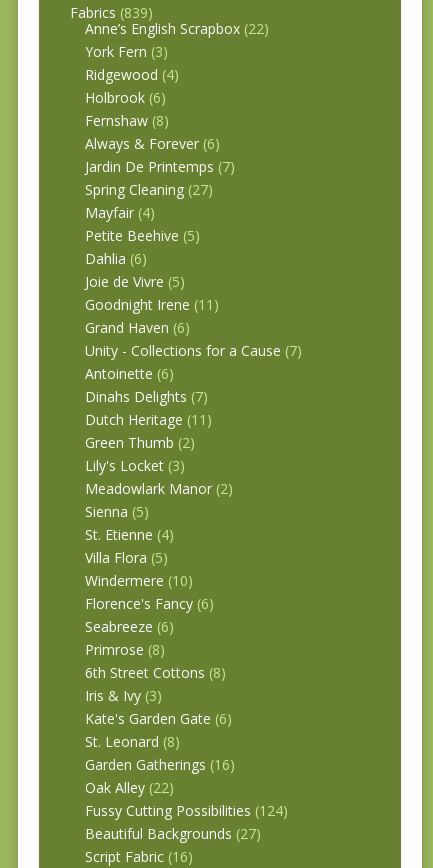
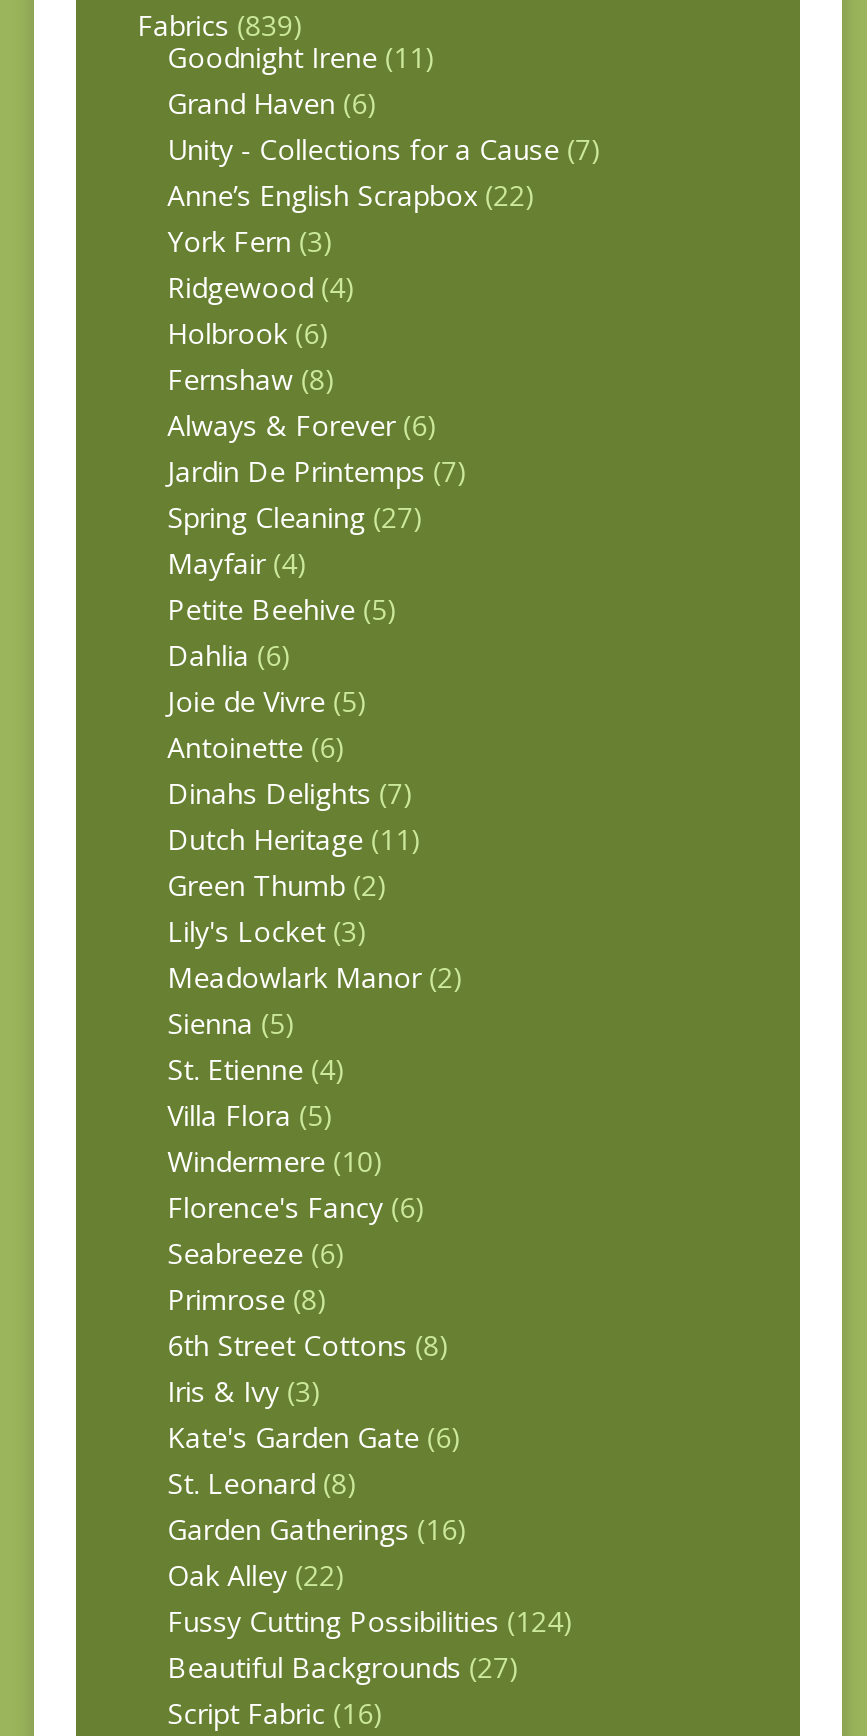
moved down: Anne’s English Scrapbox (22) | York Fern (3) | Ridgewood (4) | ... | Dahlia (6) | Joie de Vivre (5)

moved up: Goodnight Irene (11) | Grand Haven (6) | Unity - Collections for a Cause (7)
